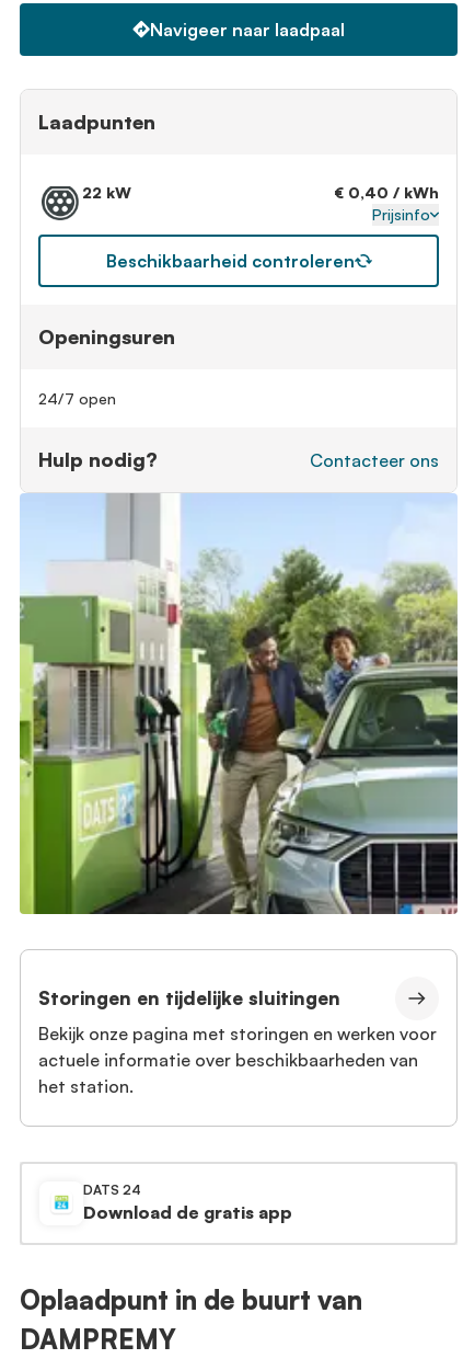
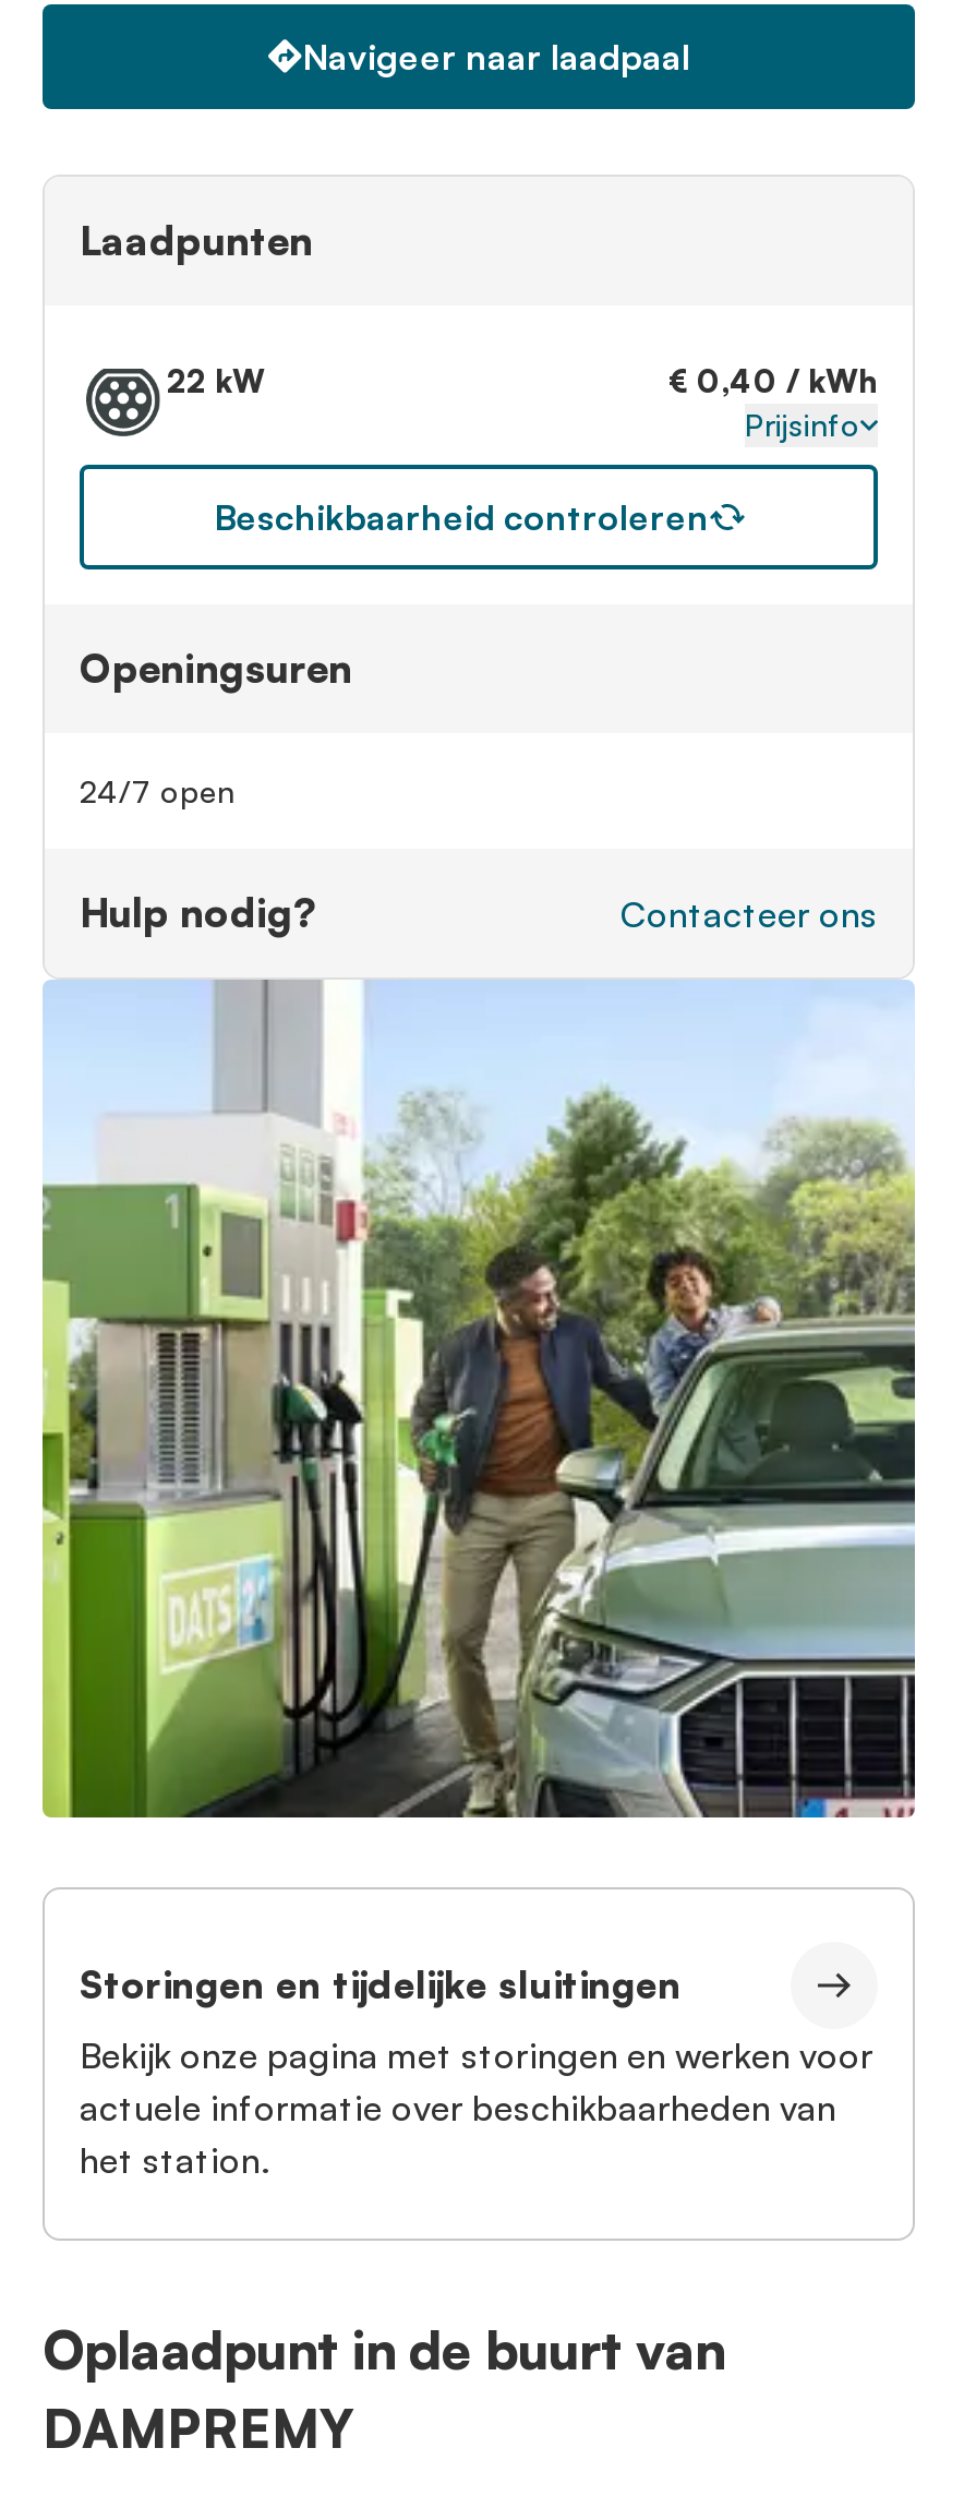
- DATS 24
- Download de gratis app
